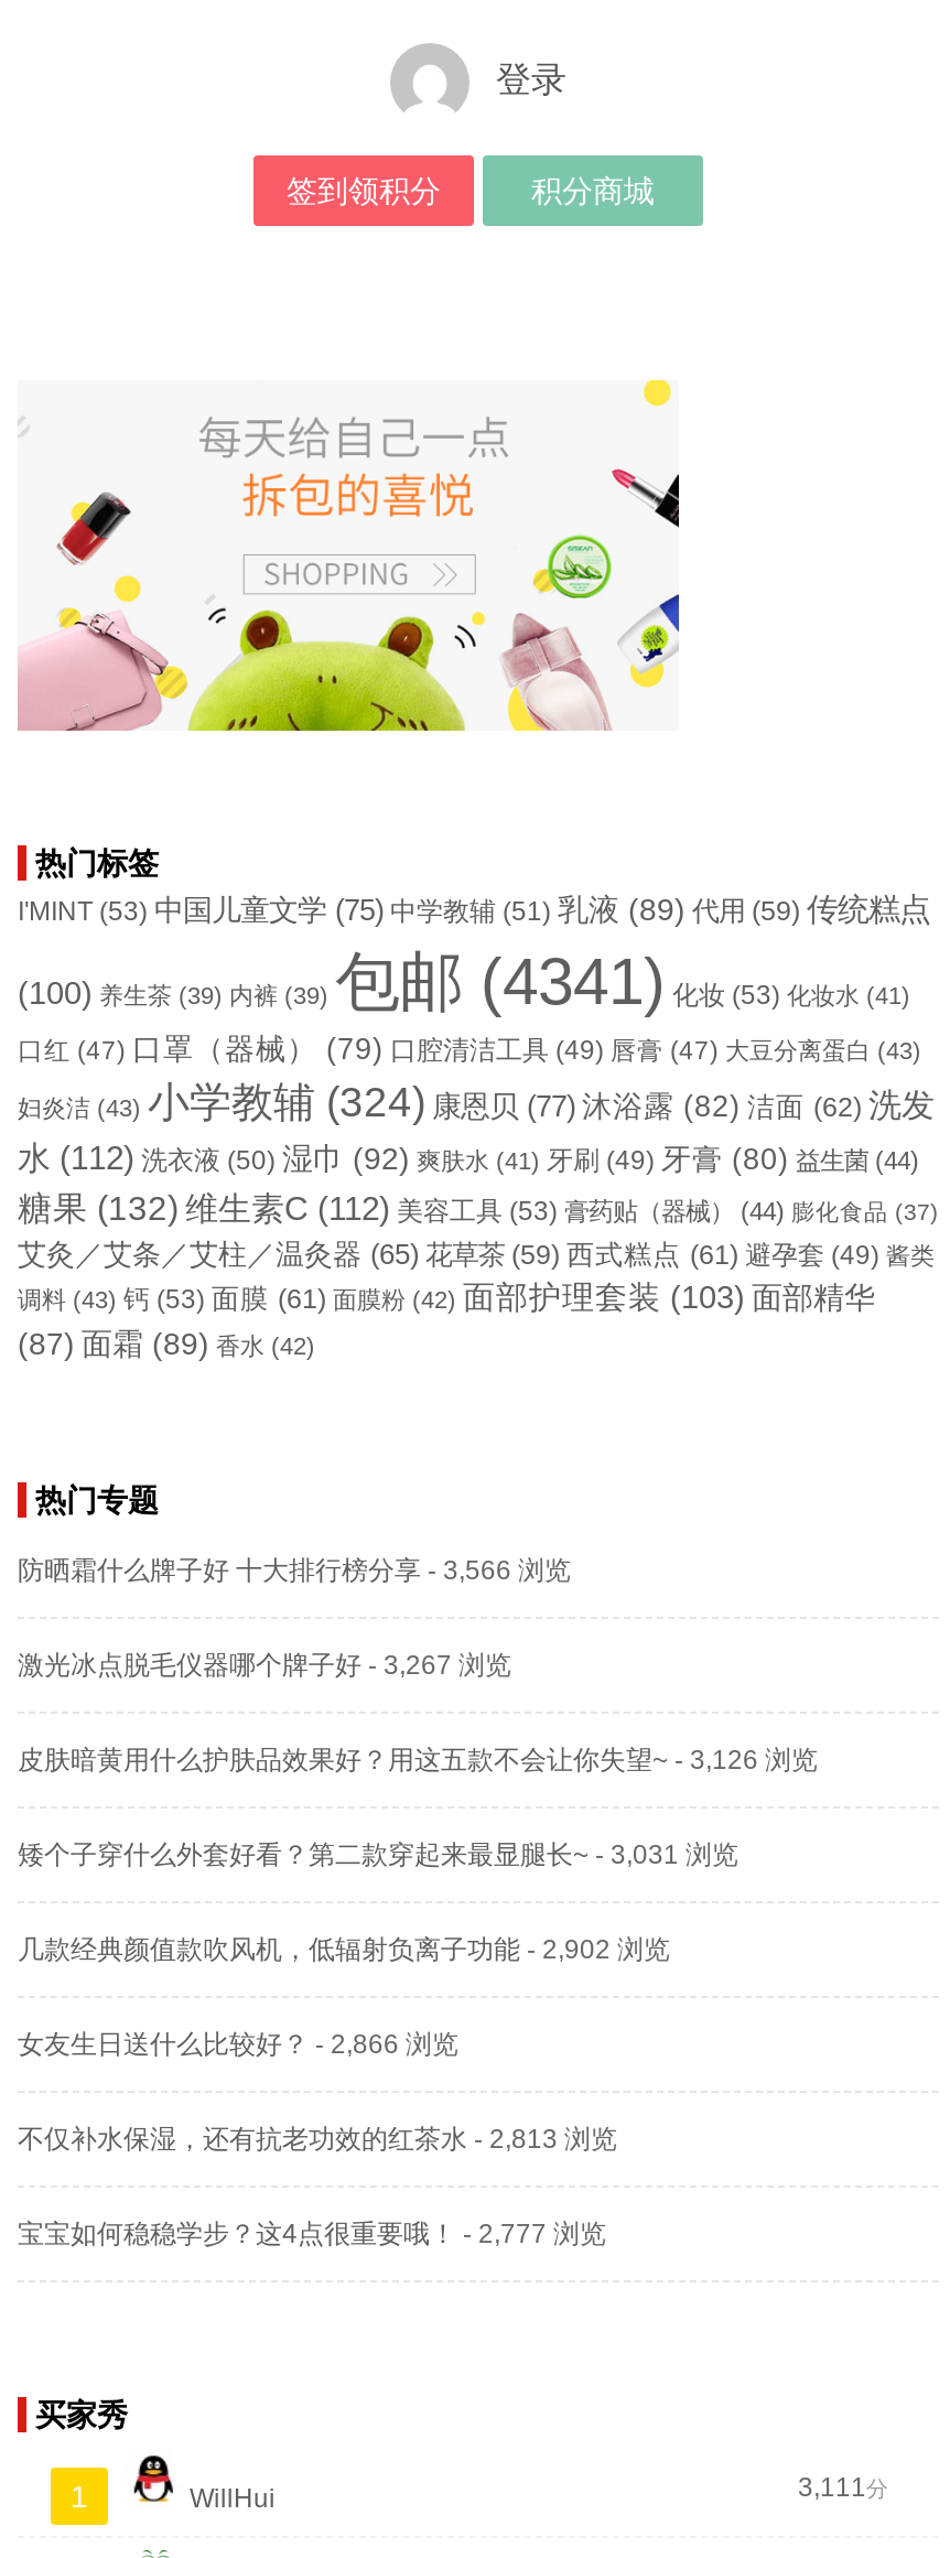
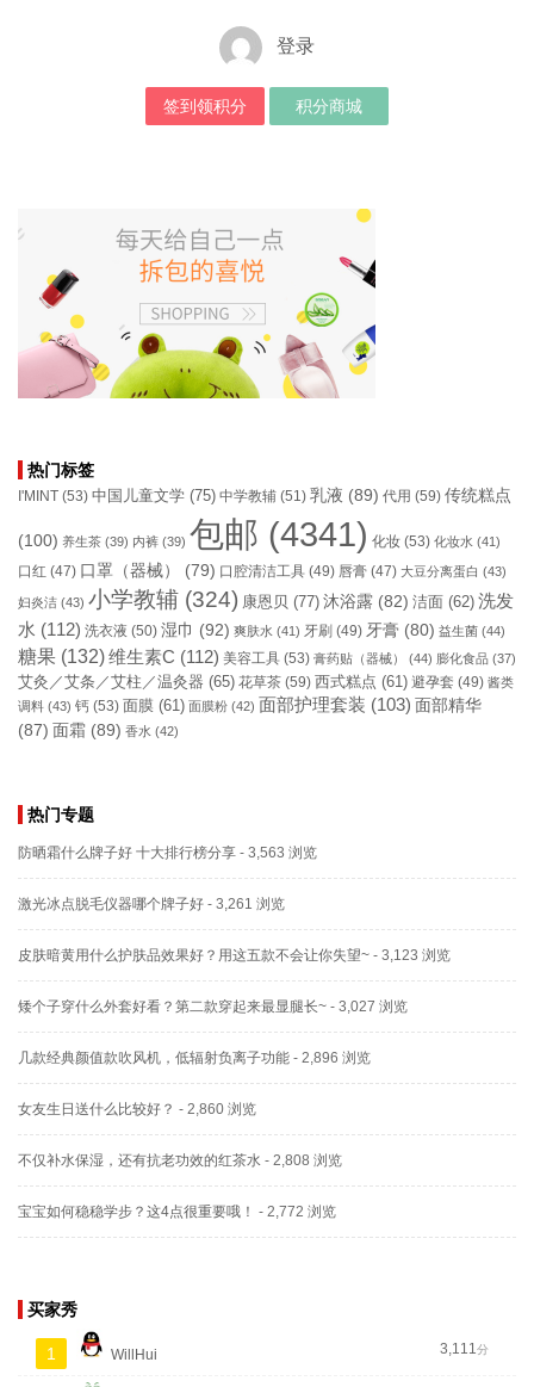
- 防晒霜什么牌子好 十大排行榜分享- 3,566 浏览
+ 防晒霜什么牌子好 十大排行榜分享- 3,563 浏览

- 激光冰点脱毛仪器哪个牌子好- 3,267 浏览
+ 激光冰点脱毛仪器哪个牌子好- 3,261 浏览

- 皮肤暗黄用什么护肤品效果好？用这五款不会让你失望~ - 3,126 浏览
+ 皮肤暗黄用什么护肤品效果好？用这五款不会让你失望~ - 3,123 浏览

- 矮个子穿什么外套好看？第二款穿起来最显腿长~ - 3,031 浏览
+ 矮个子穿什么外套好看？第二款穿起来最显腿长~ - 3,027 浏览

- 几款经典颜值款吹风机，低辐射负离子功能- 2,902 浏览
+ 几款经典颜值款吹风机，低辐射负离子功能- 2,896 浏览

- 女友生日送什么比较好？- 2,866 浏览
+ 女友生日送什么比较好？- 2,860 浏览

- 不仅补水保湿，还有抗老功效的红茶水- 2,813 浏览
+ 不仅补水保湿，还有抗老功效的红茶水- 2,808 浏览

- 宝宝如何稳稳学步？这4点很重要哦！- 2,777 浏览
+ 宝宝如何稳稳学步？这4点很重要哦！- 2,772 浏览
